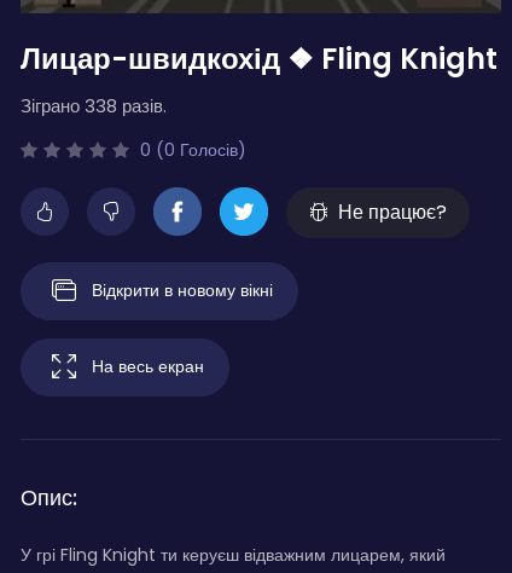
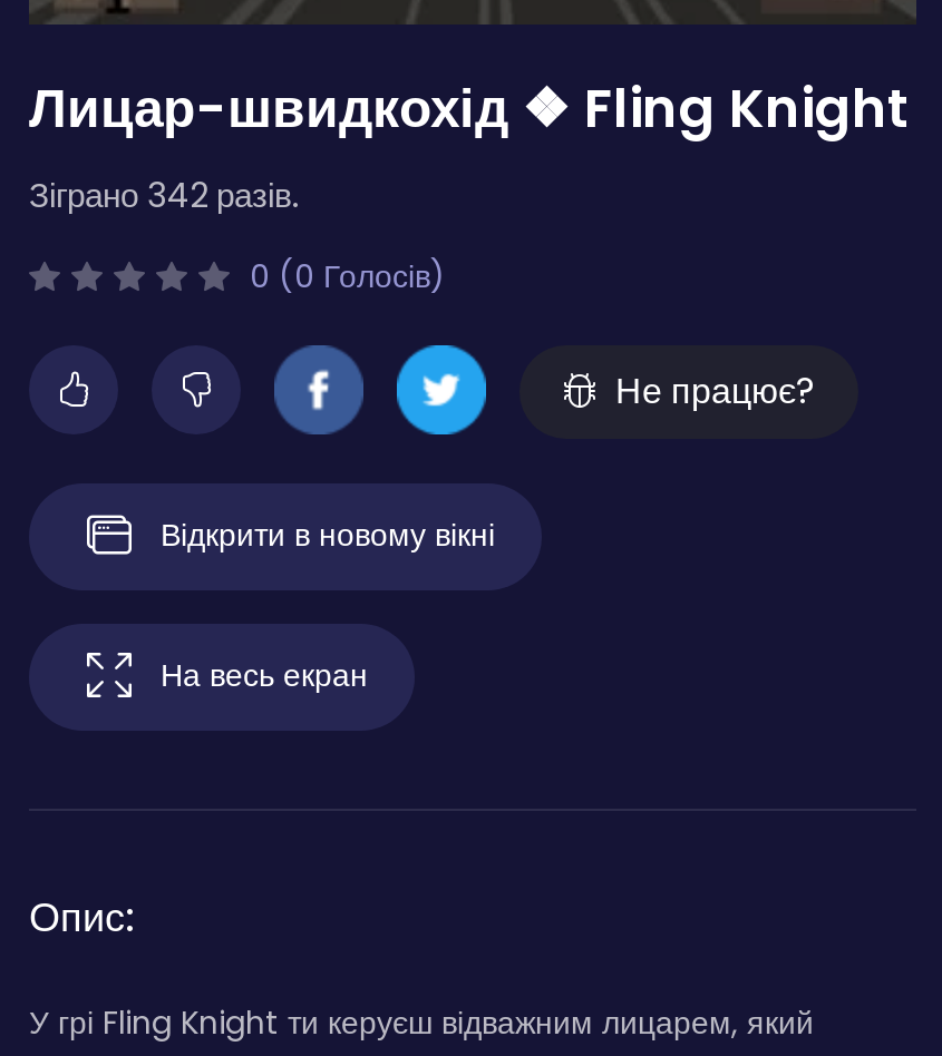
- Зіграно 338 разів.
+ Зіграно 342 разів.
